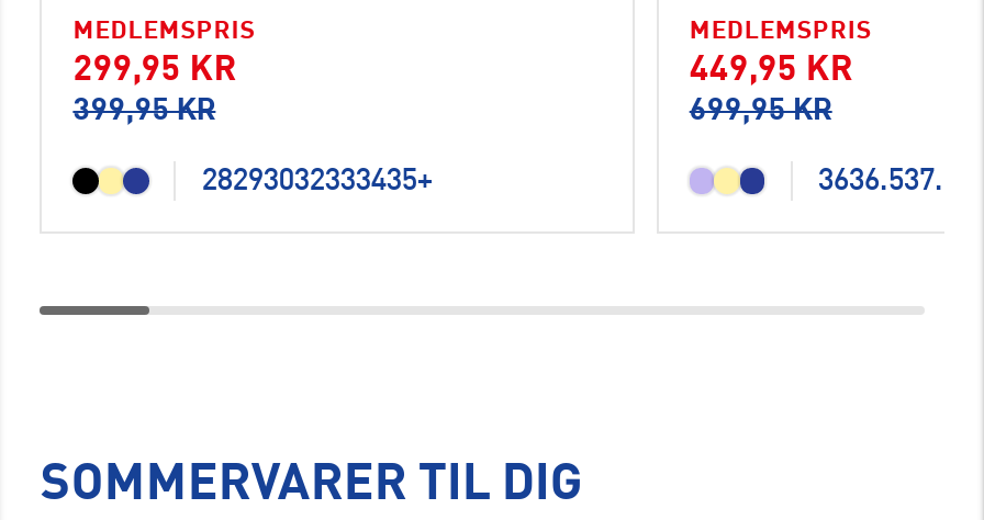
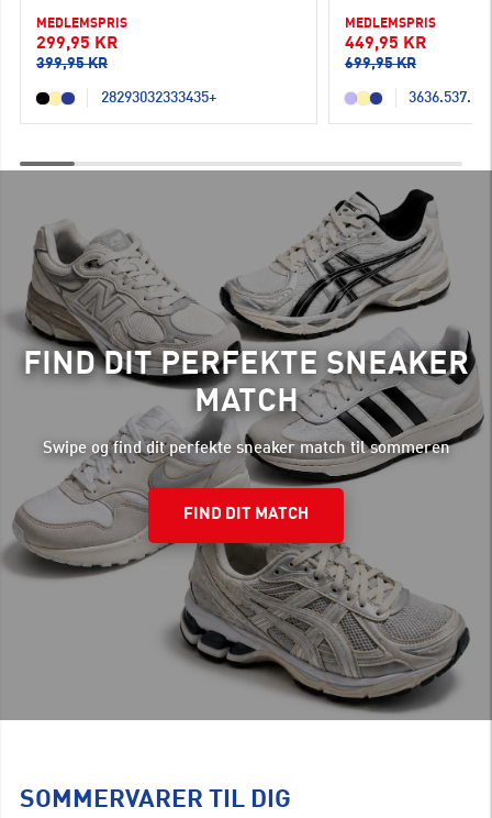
+ [image]
+ FIND DIT PERFEKTE SNEAKER
+ MATCH
+ Swipe og find dit perfekte sneaker match til sommeren

+ FIND DIT MATCH
